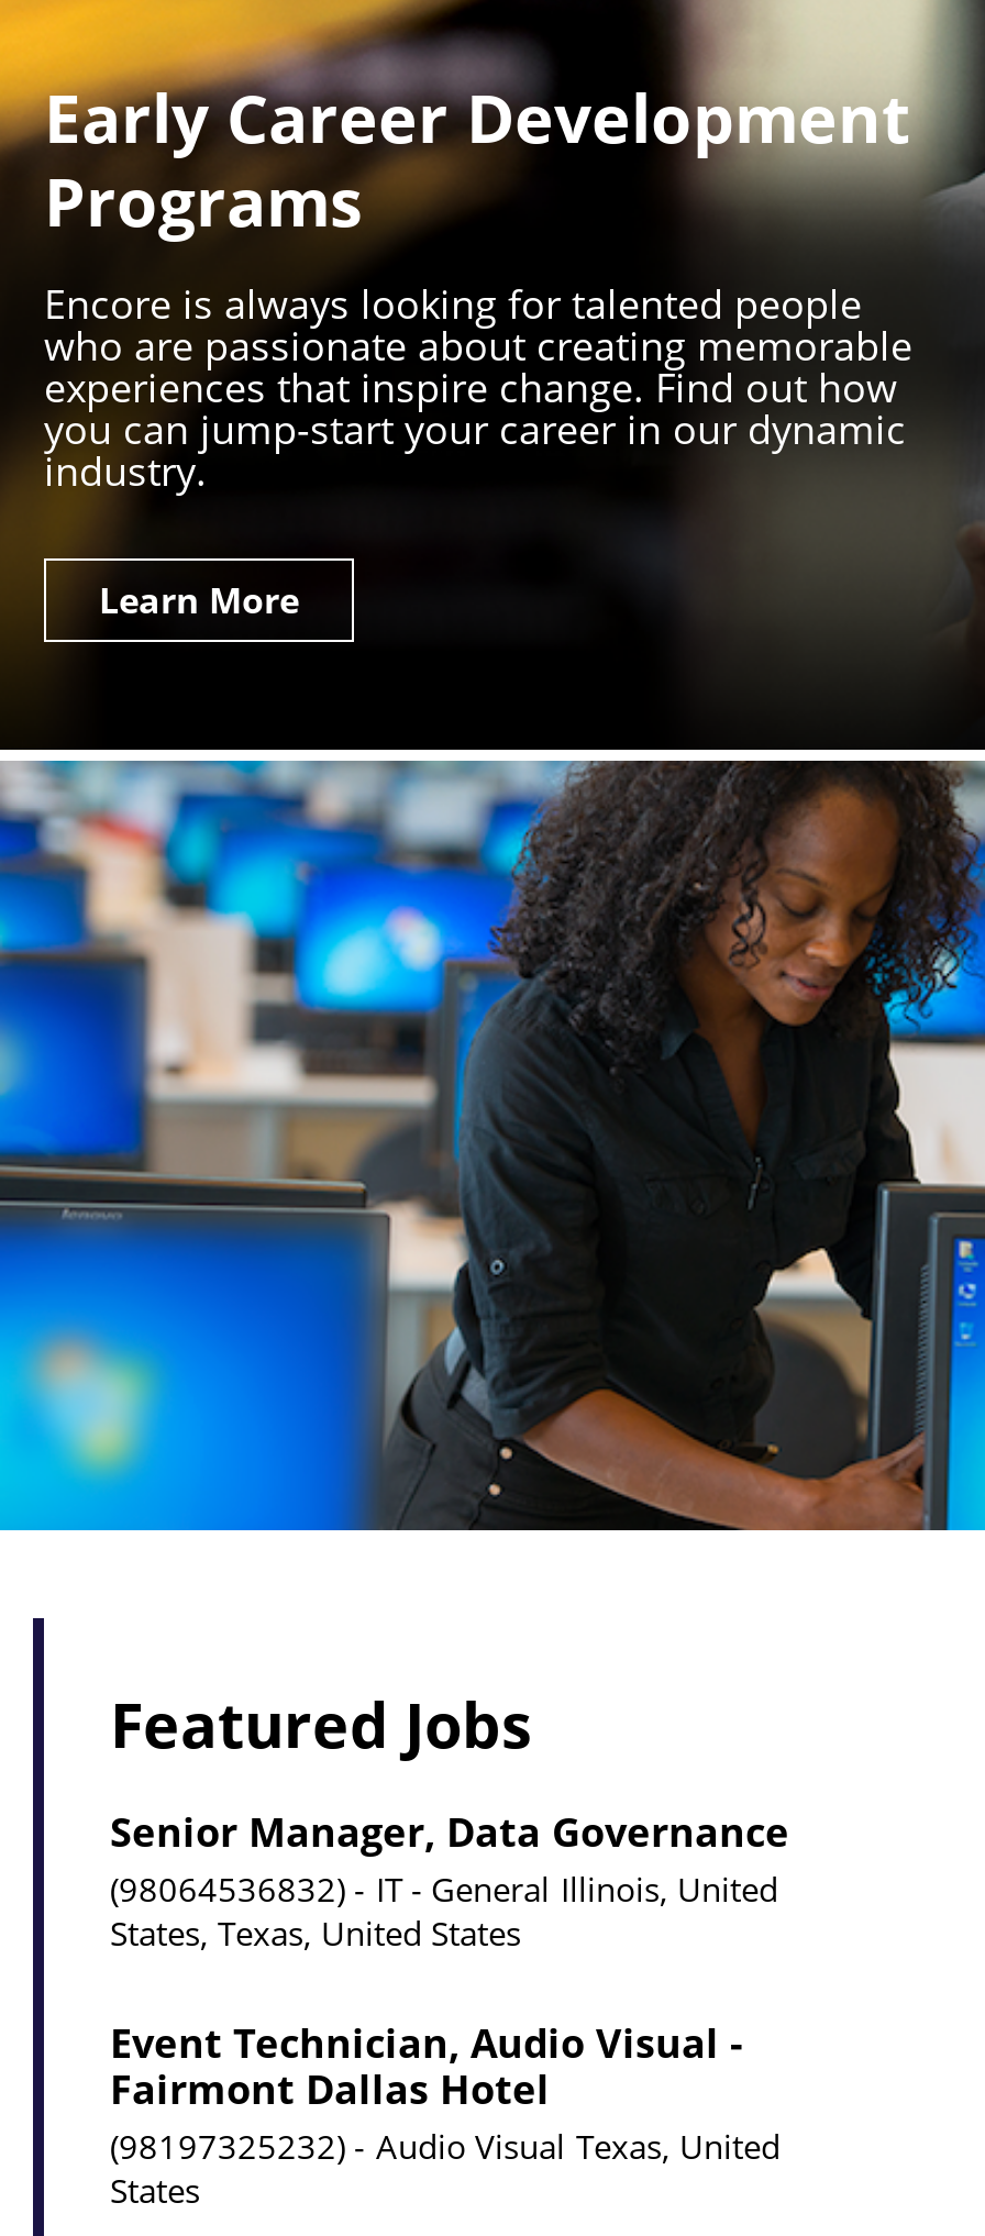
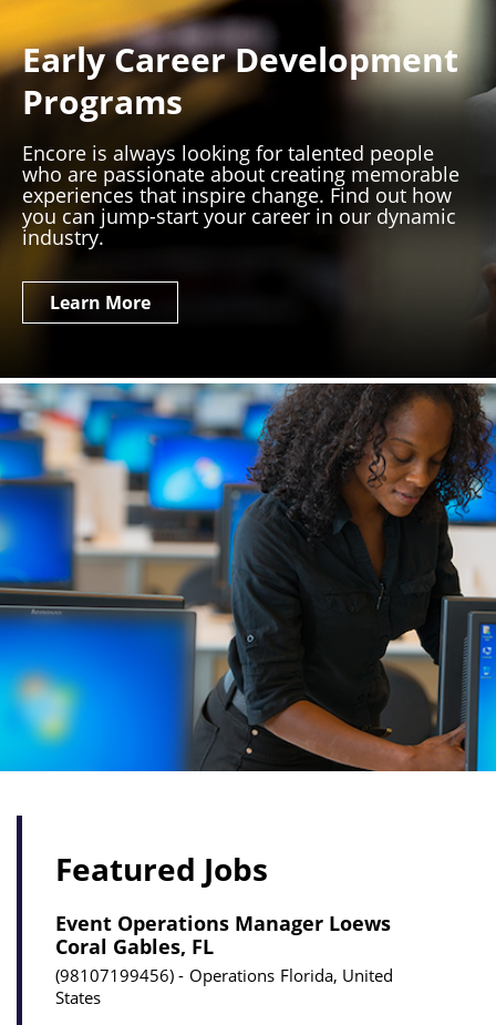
- Senior Manager, Data Governance
- 98064536832
- IT - General Illinois, United
- States, Texas, United States
- Event Technician, Audio Visual -
- Fairmont Dallas Hotel
- 98197325232
- Audio Visual Texas, United
+ Event Operations Manager Loews
+ Coral Gables, FL
+ 98107199456
+ Operations Florida, United
